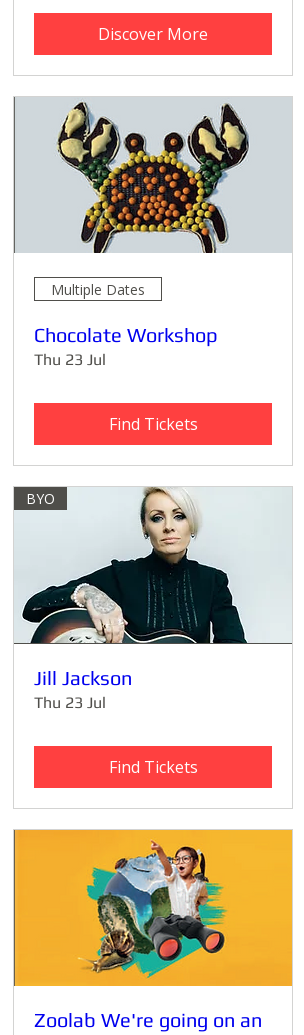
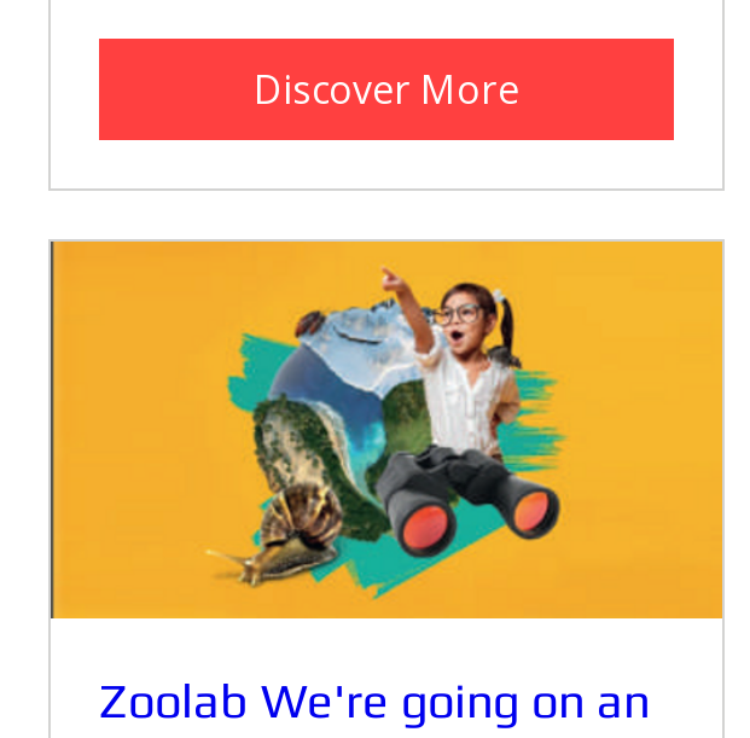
- [image]
- Multiple Dates
- Chocolate Workshop
- Thu 23 Jul
- Find Tickets
- BYO

- [image]
- Jill Jackson
- Thu 23 Jul
- Find Tickets
